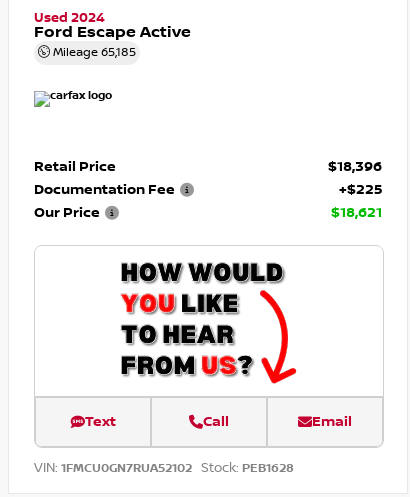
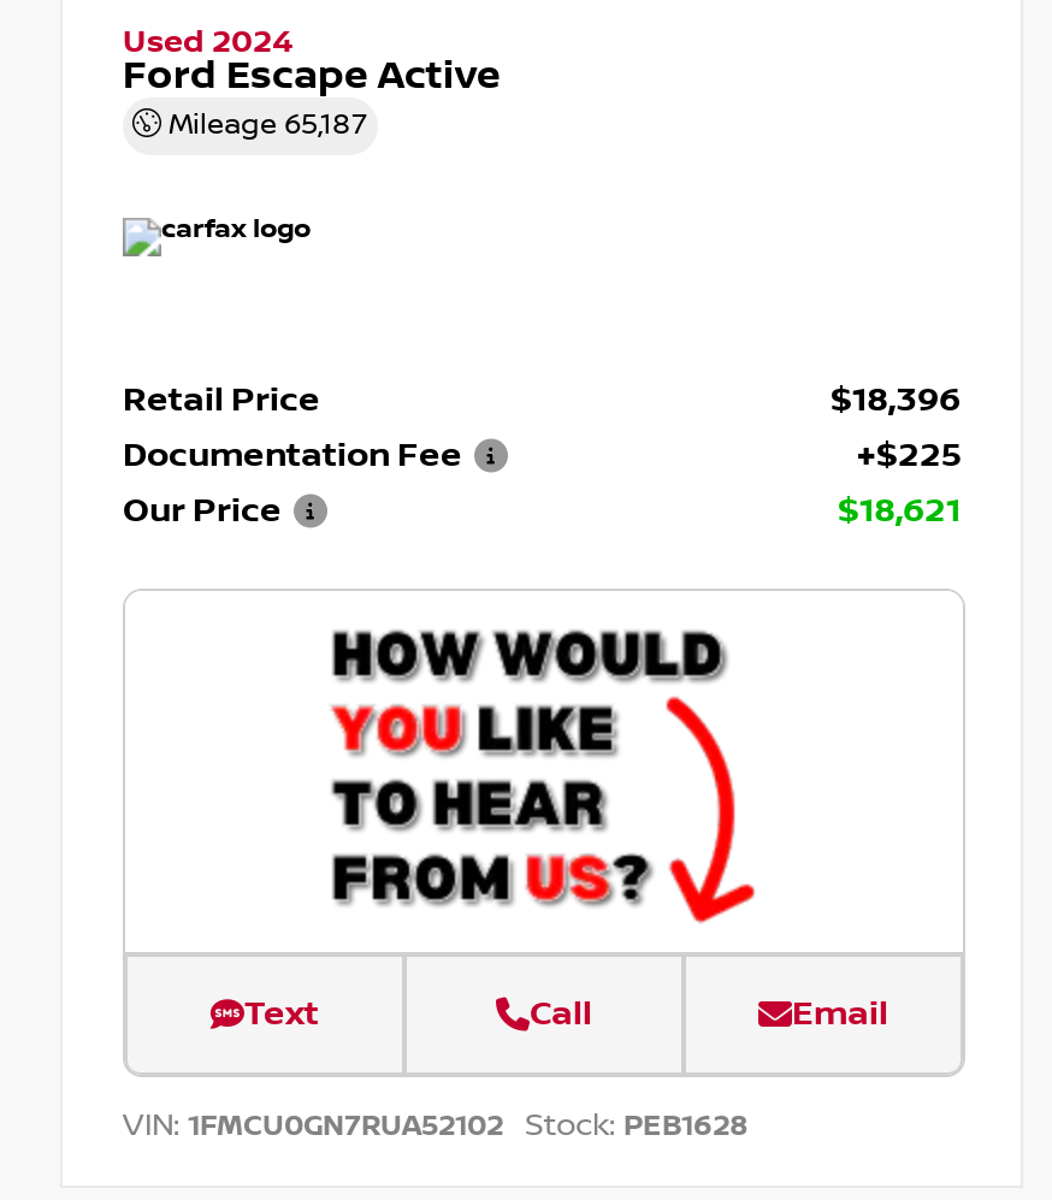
- Mileage 65,185
+ Mileage 65,187
